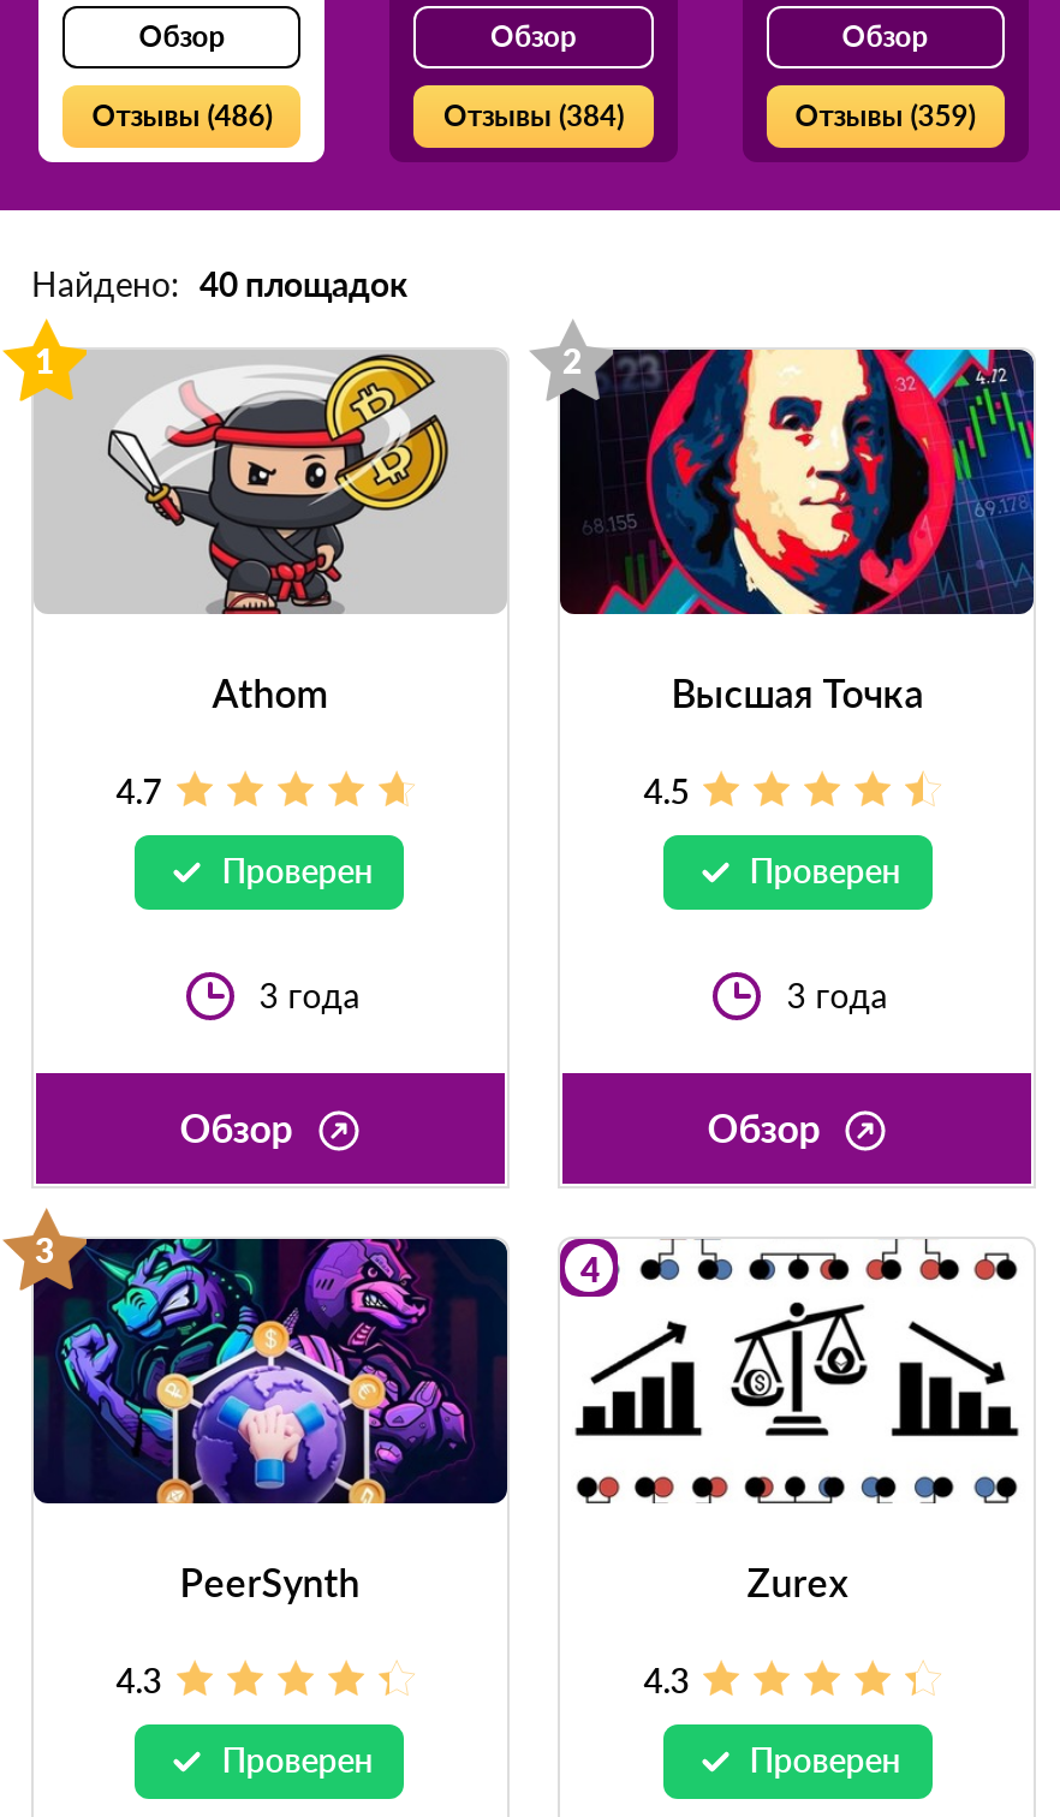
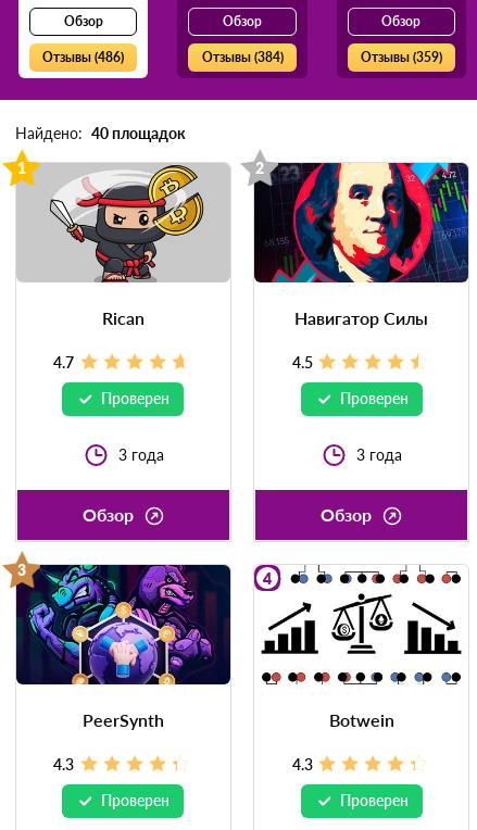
- Athom
+ Rican

- Высшая Точка
+ Навигатор Силы

- Zurex
+ Botwein
